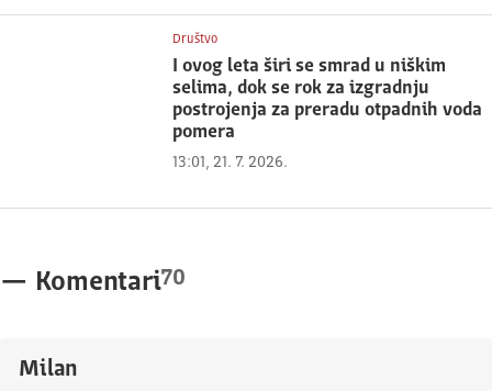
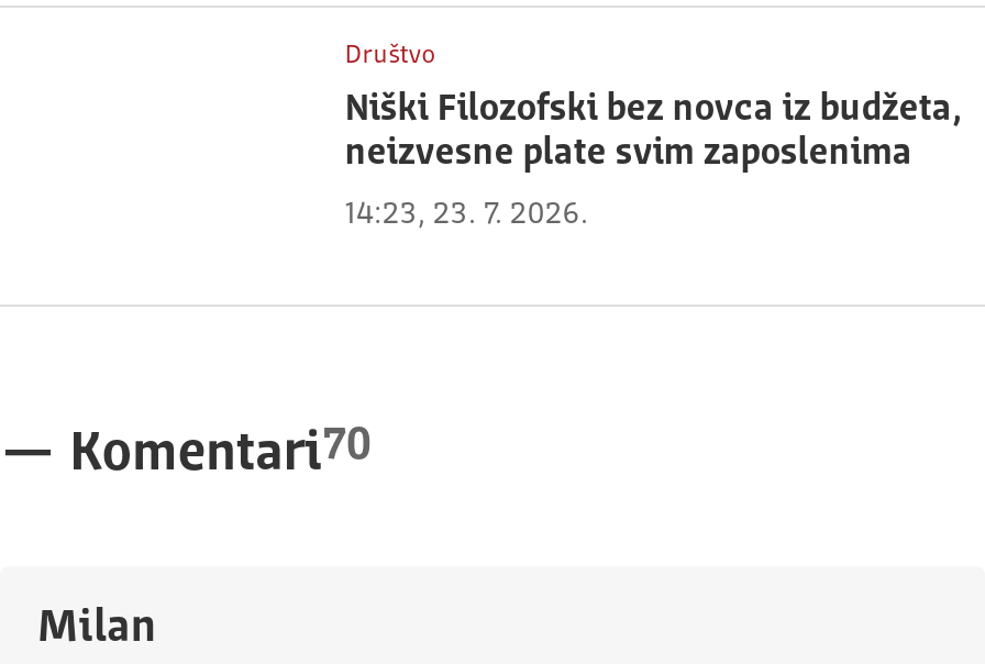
- I ovog leta širi se smrad u niškim
- selima, dok se rok za izgradnju
- postrojenja za preradu otpadnih voda
- pomera
+ Niški Filozofski bez novca iz budžeta,
+ neizvesne plate svim zaposlenima

- 13:01, 21. 7. 2026.
+ 14:23, 23. 7. 2026.
